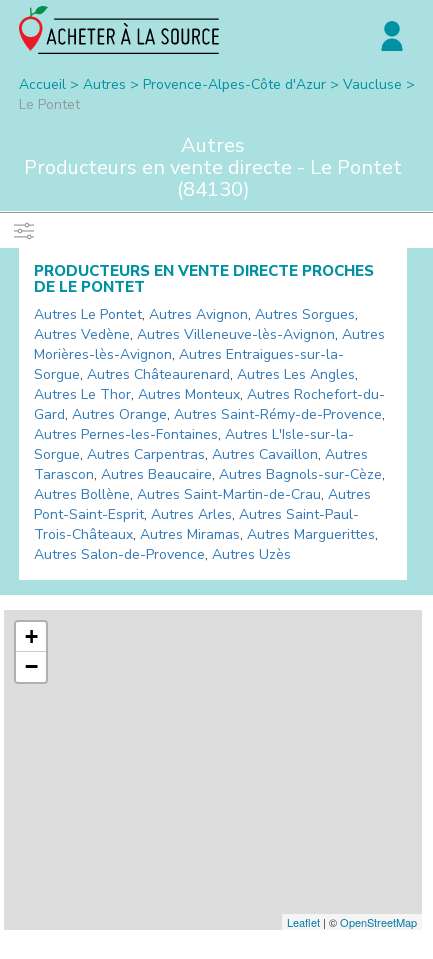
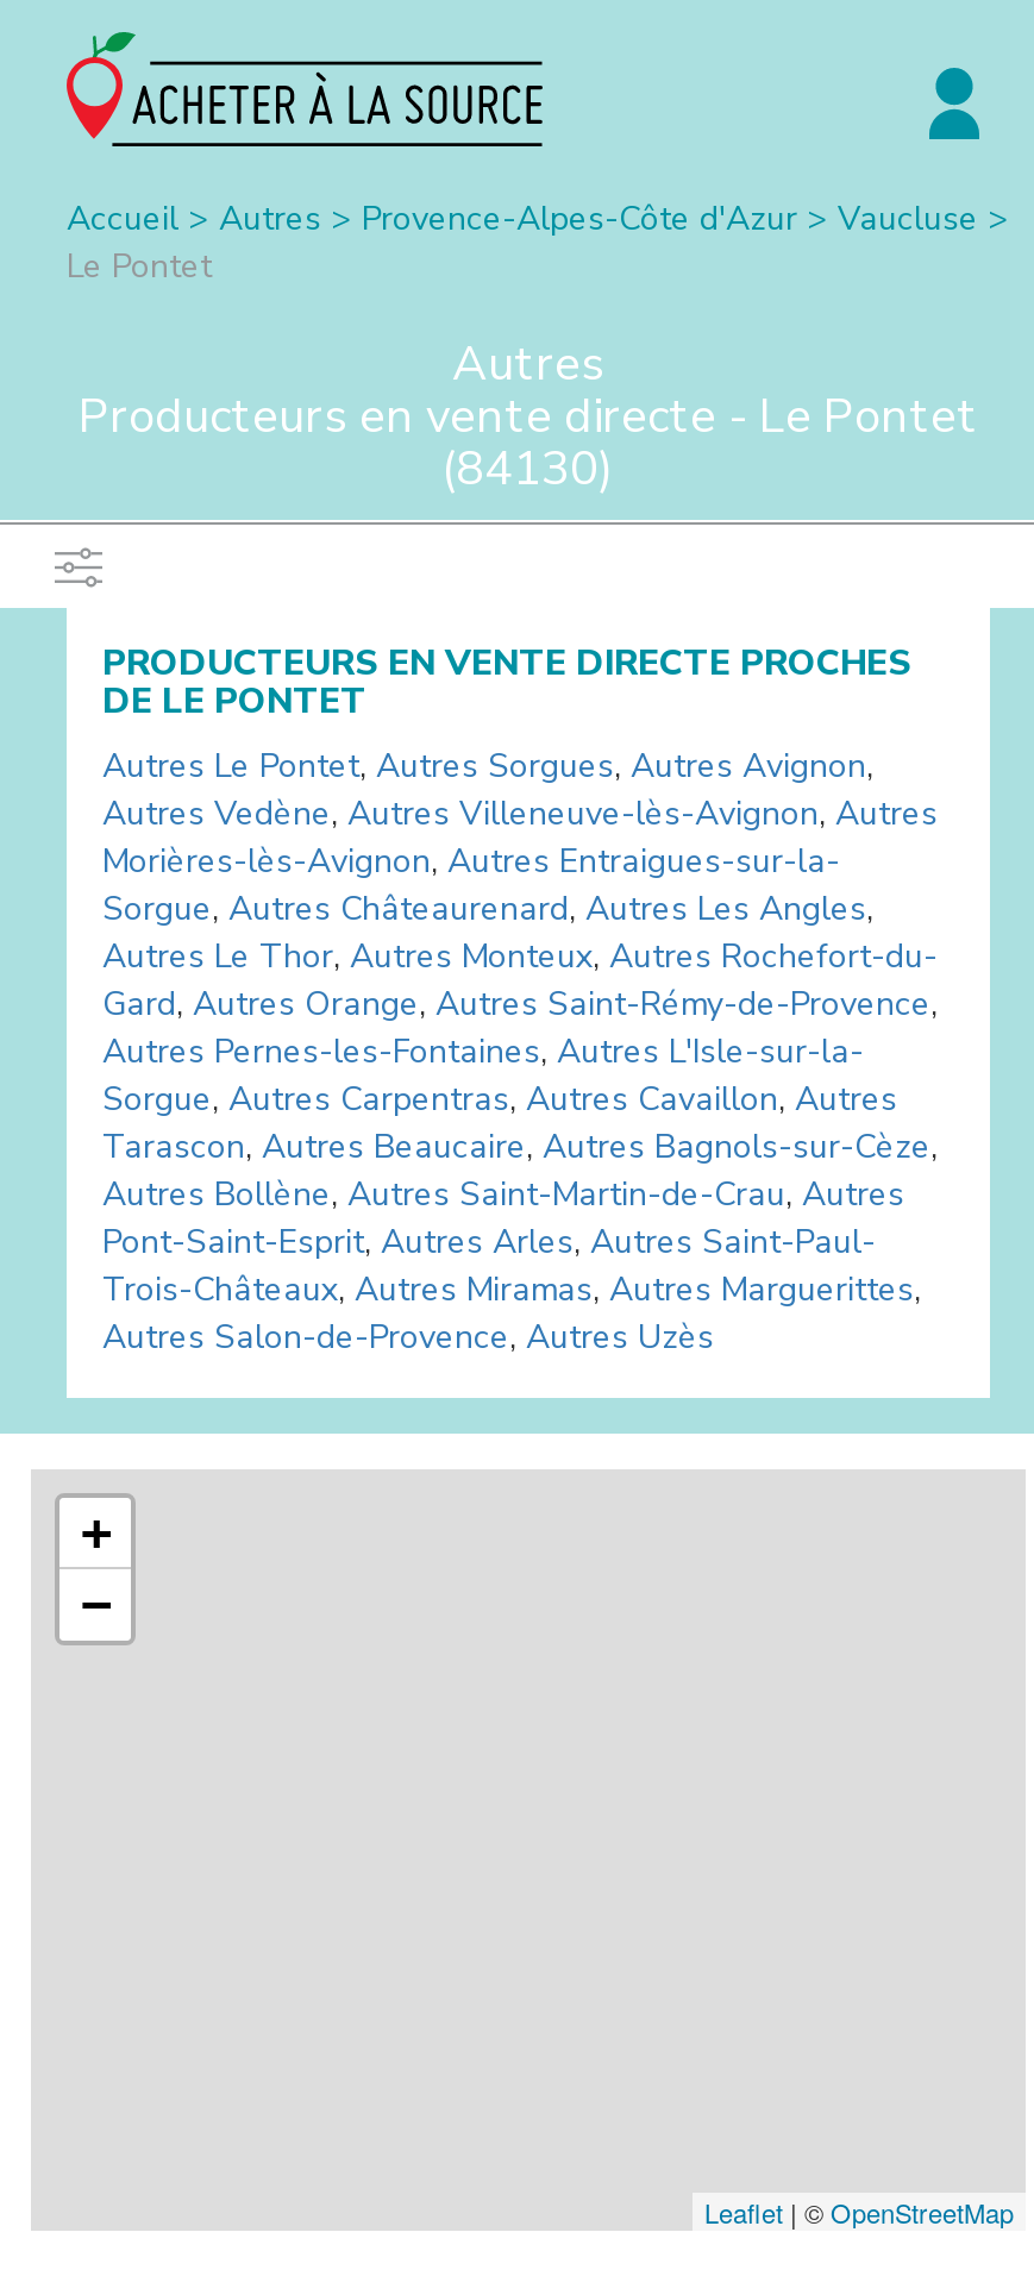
- Autres Le Pontet, Autres Avignon, Autres Sorgues,
+ Autres Le Pontet, Autres Sorgues, Autres Avignon,
